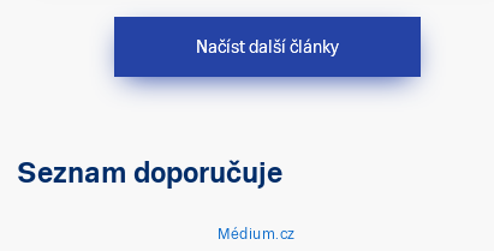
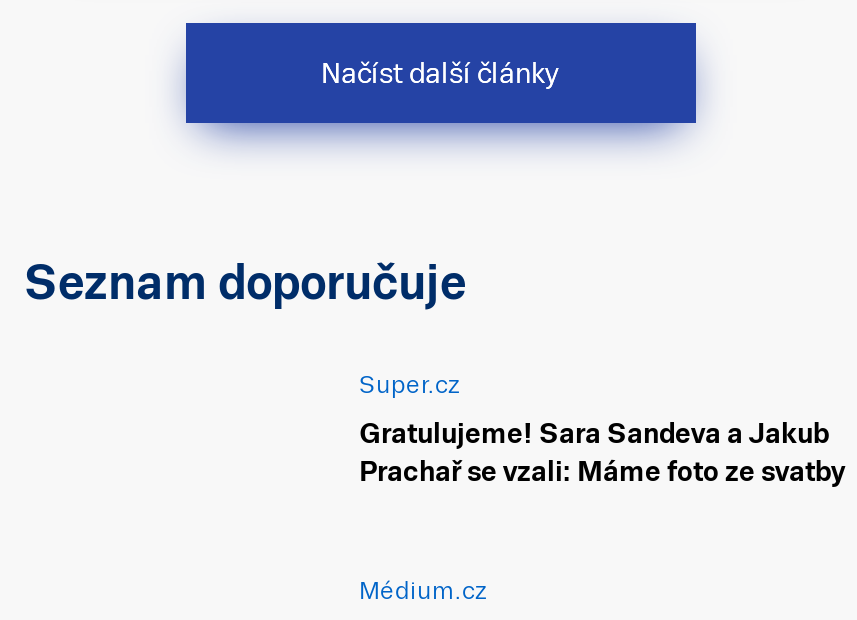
+ Super.cz
+ Gratulujeme! Sara Sandeva a Jakub
+ Prachař se vzali: Máme foto ze svatby
